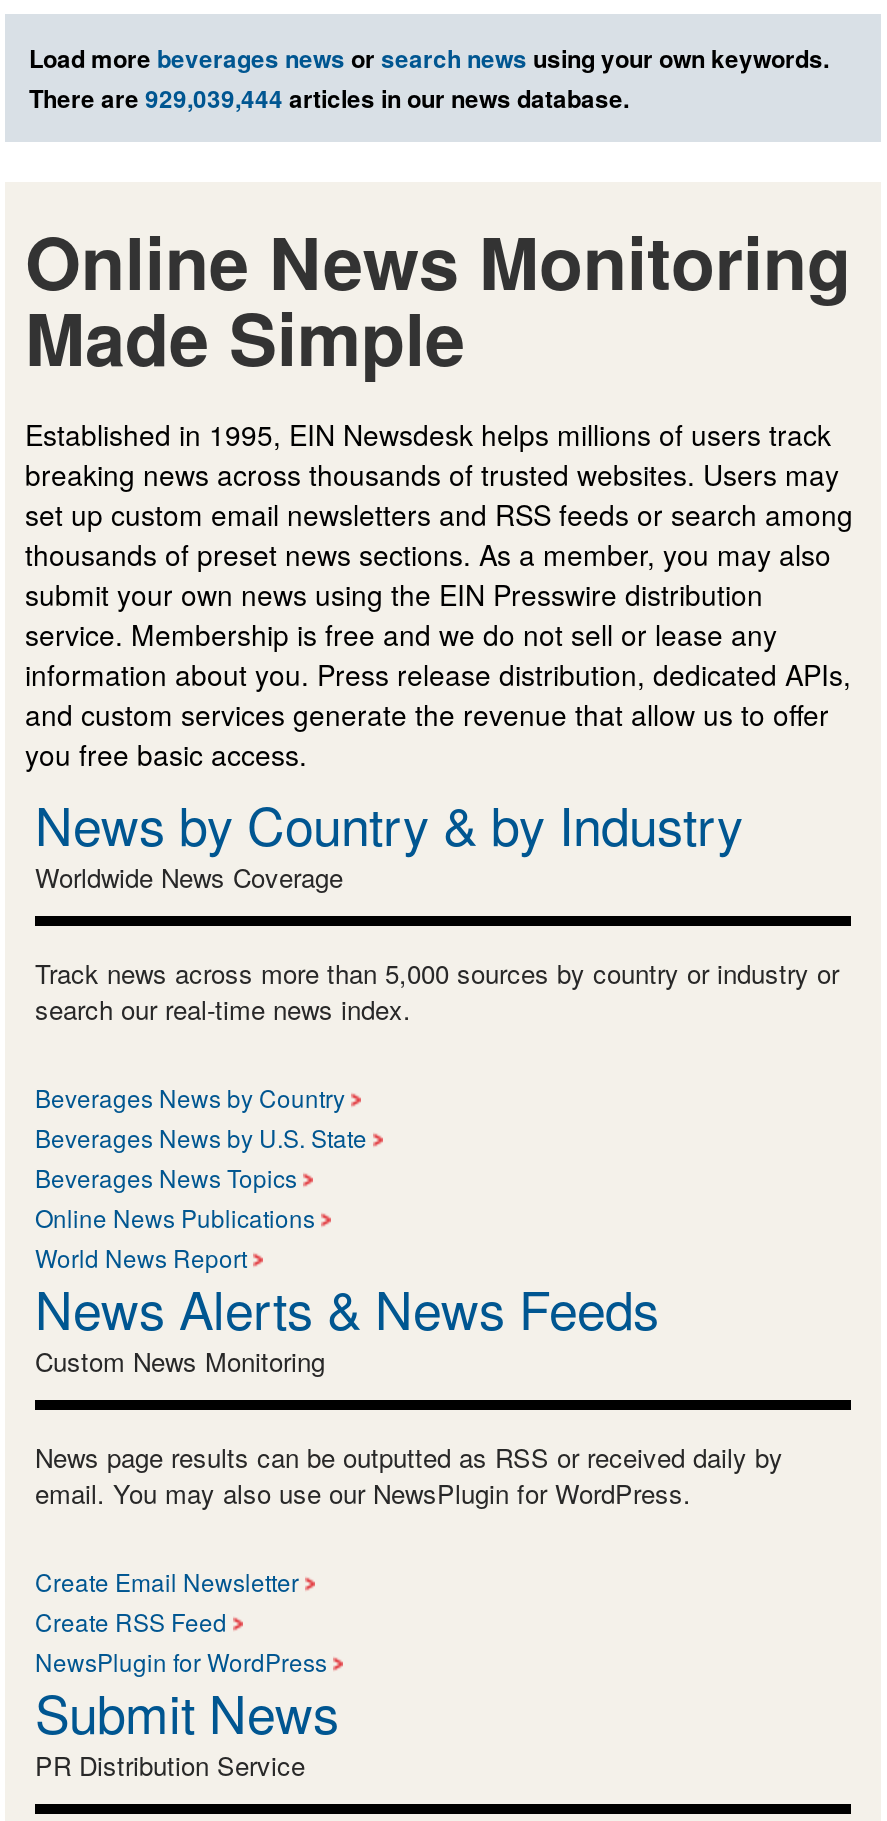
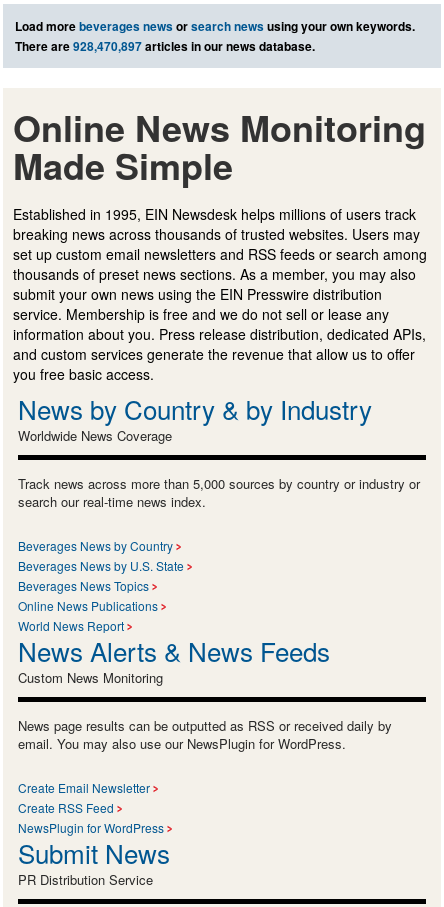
- There are 929,039,444 articles in our news database.
+ There are 928,470,897 articles in our news database.
